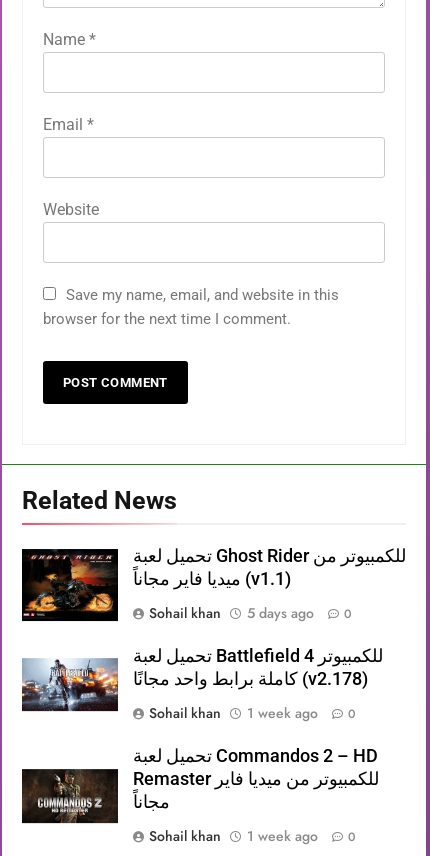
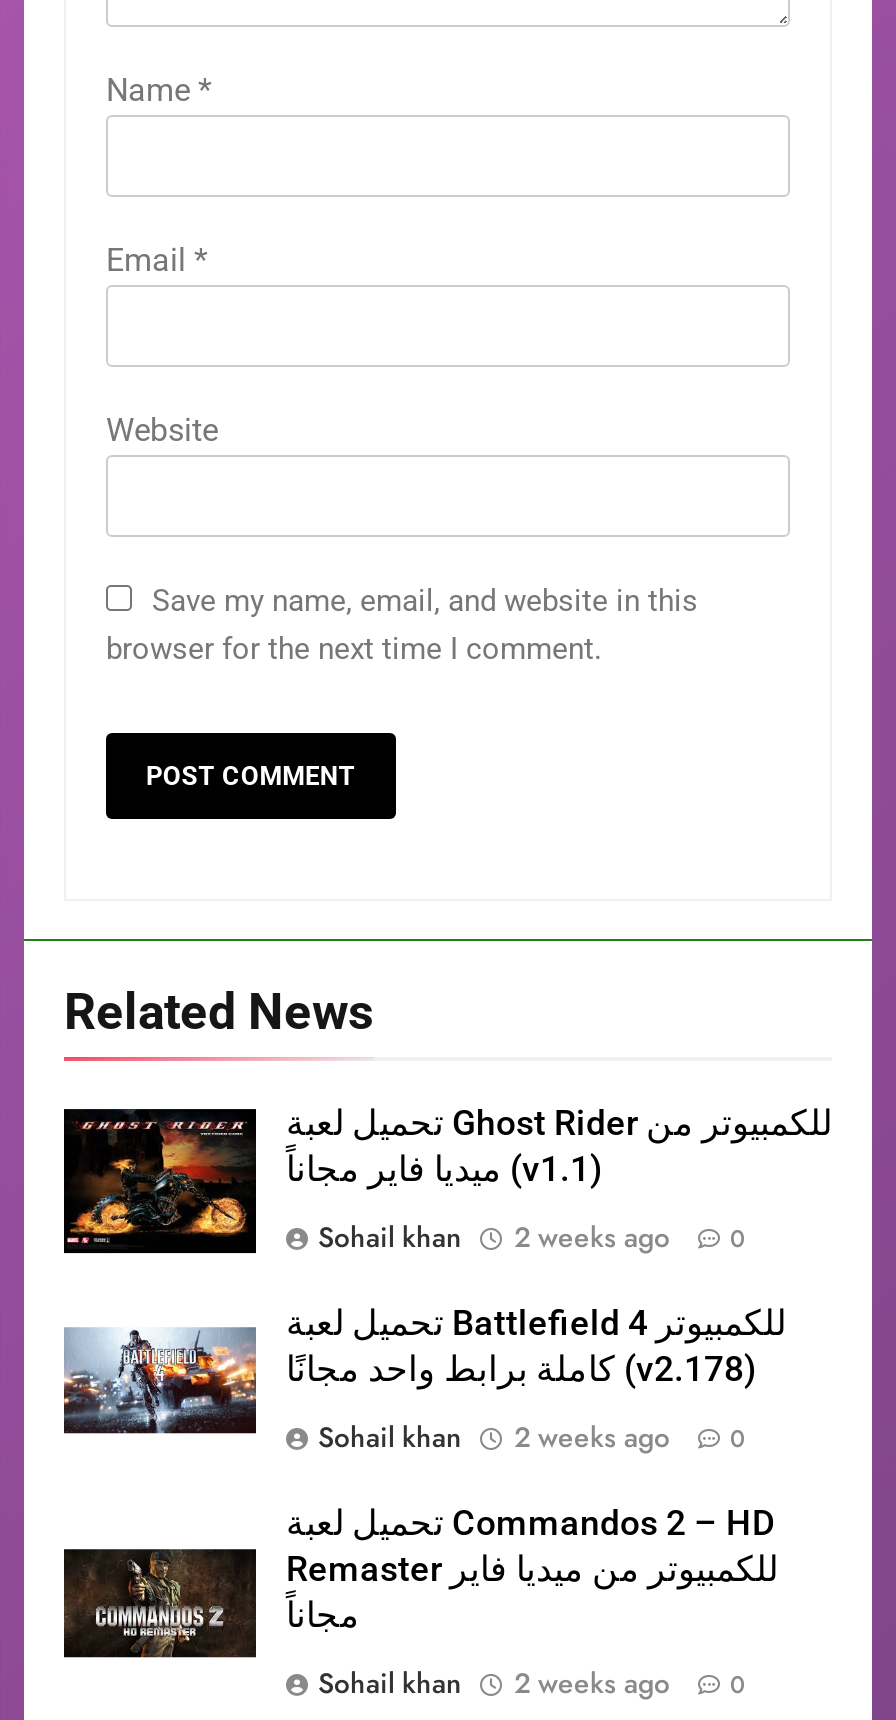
- Sohail khan 5 days ago 0
+ Sohail khan 2 weeks ago 0

- Sohail khan 1 week ago 0
+ Sohail khan 2 weeks ago 0

- Sohail khan 1 week ago 0
+ Sohail khan 2 weeks ago 0
